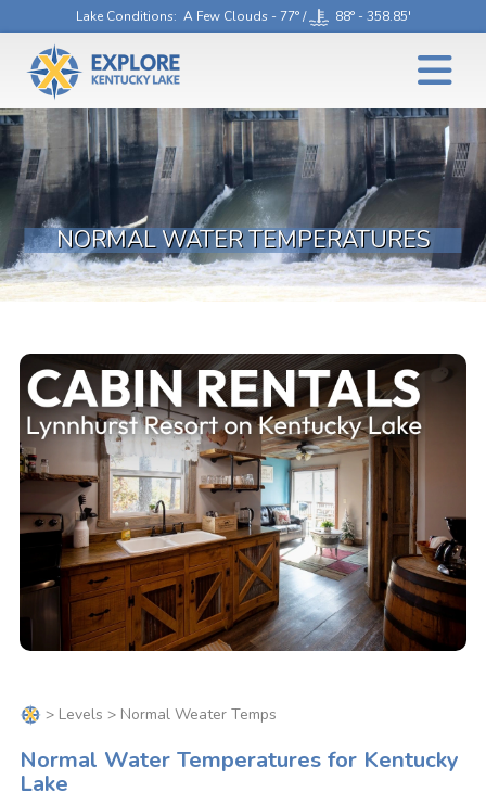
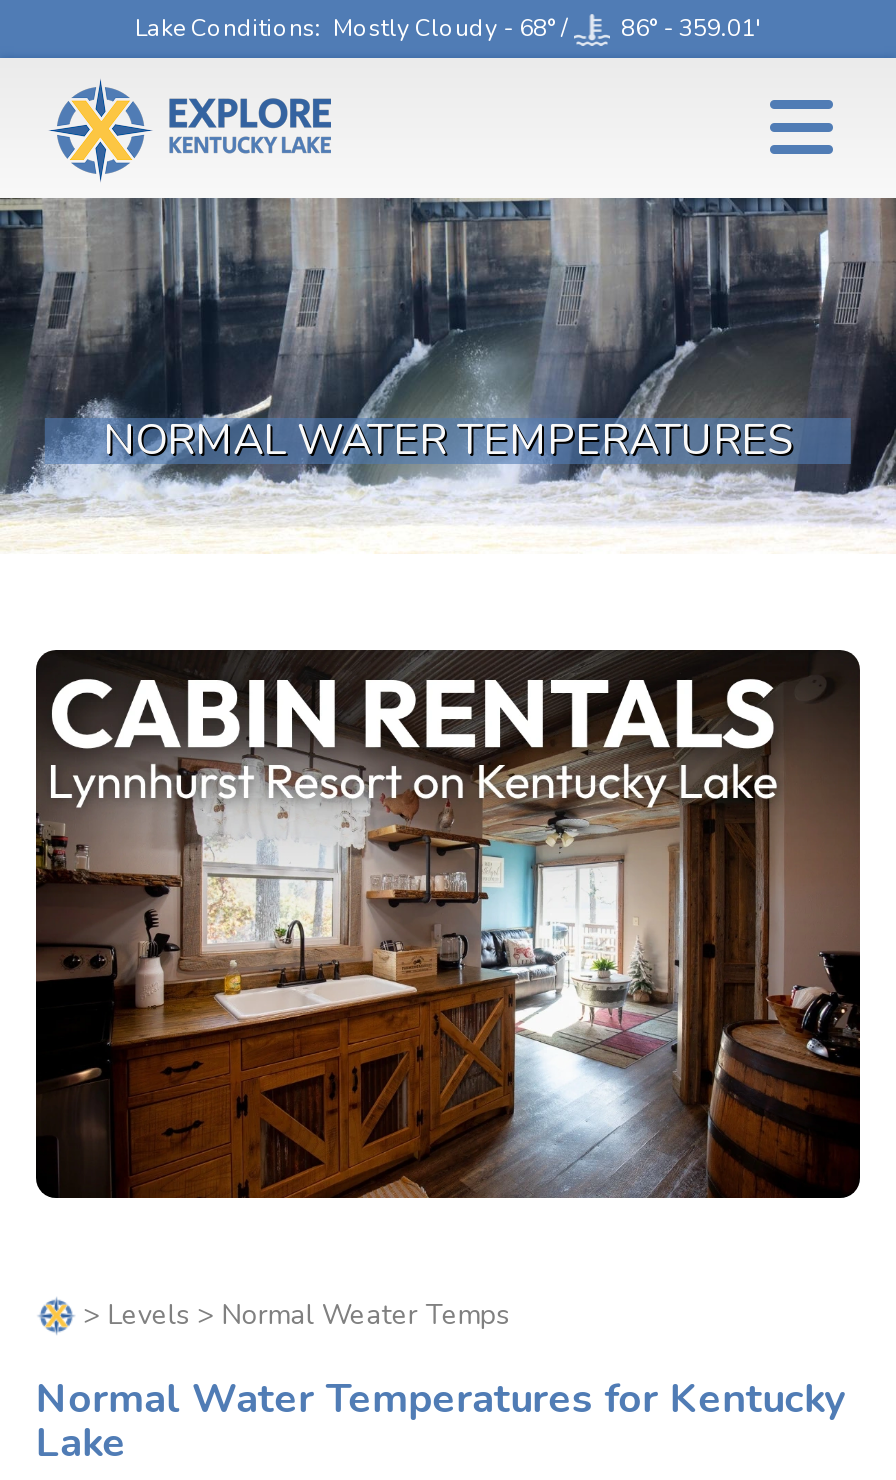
- Lake Conditions: A Few Clouds - 77° /
- 88° - 358.85'
+ Lake Conditions: Mostly Cloudy - 68° /
+ 86° - 359.01'
